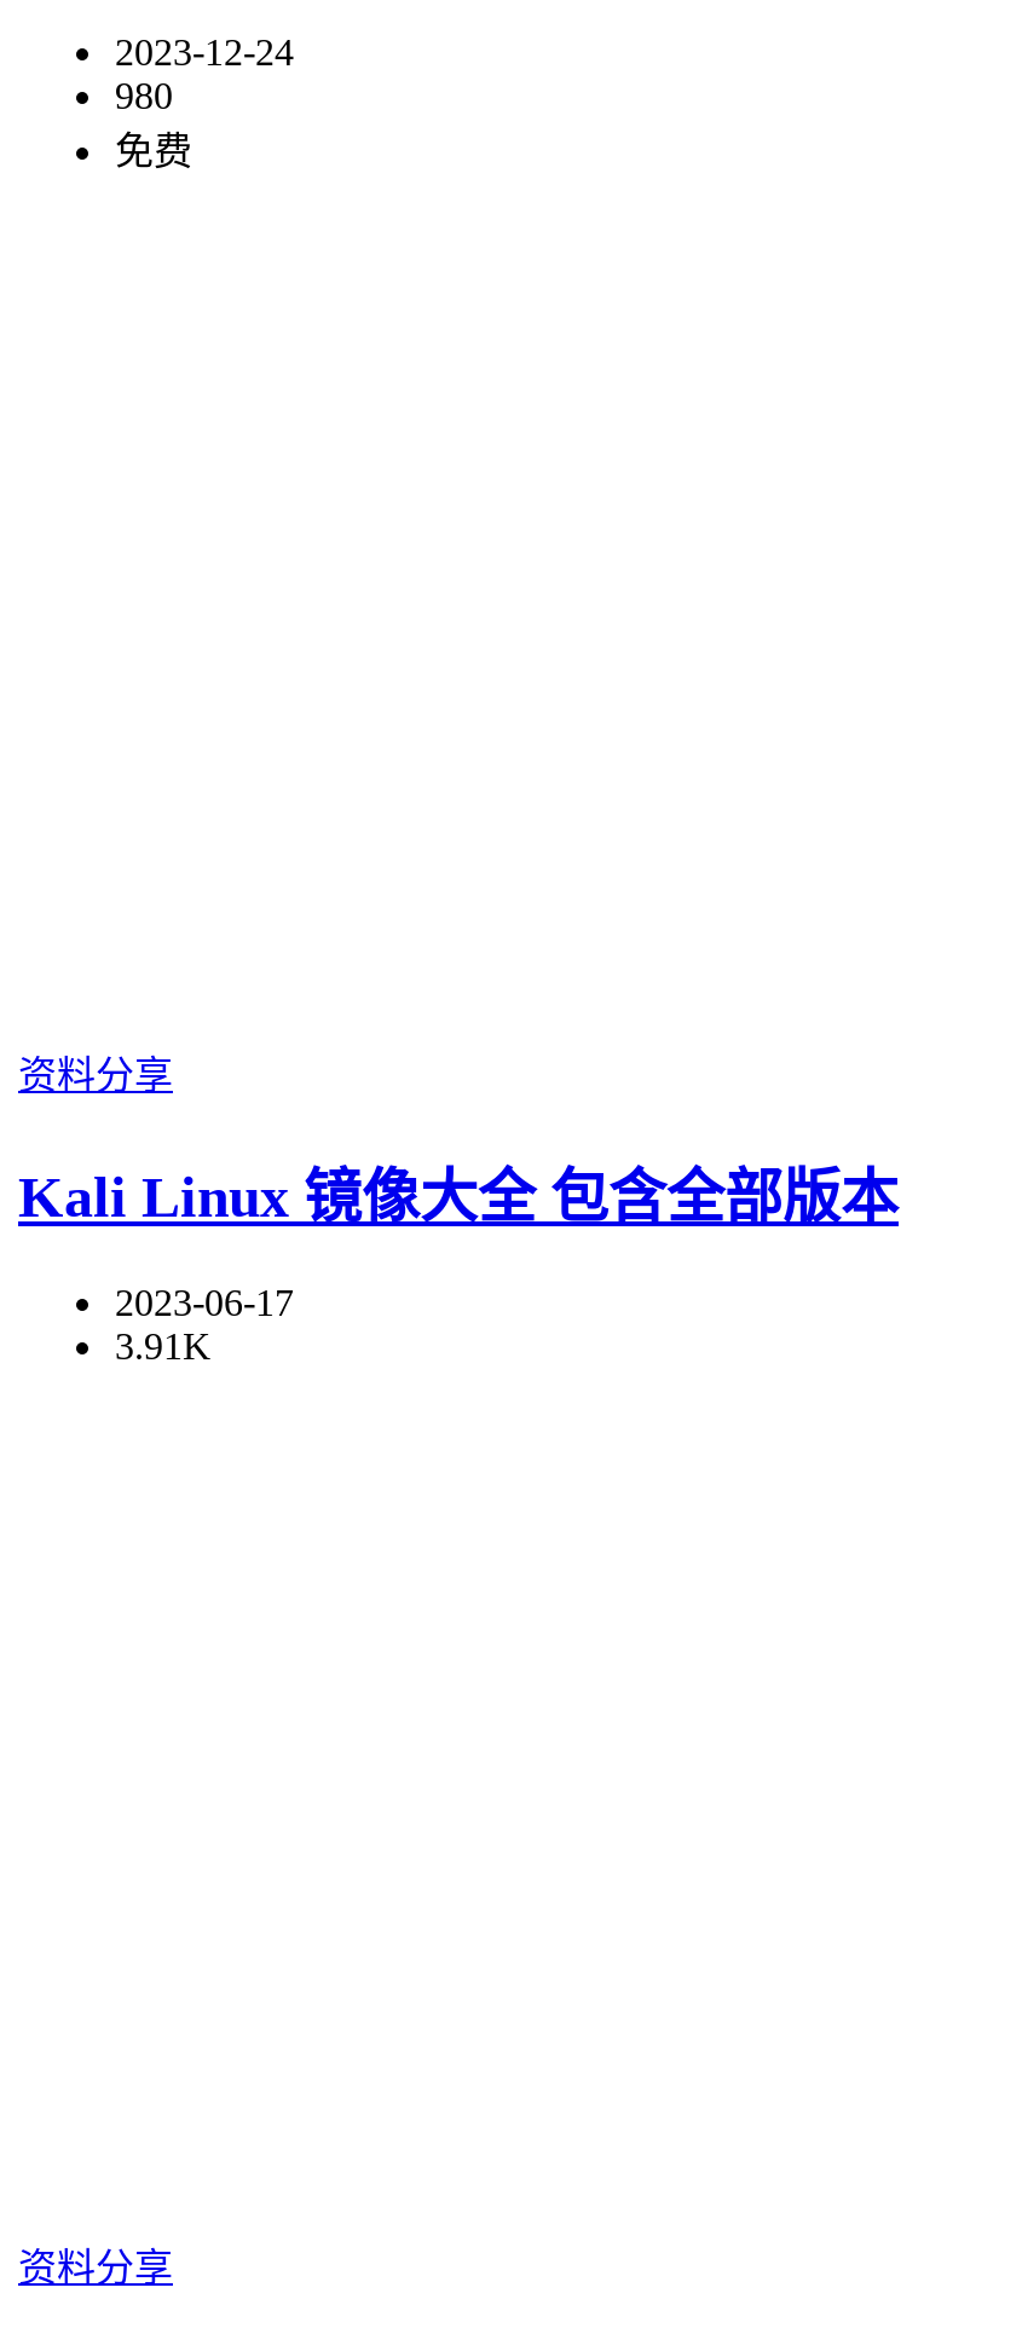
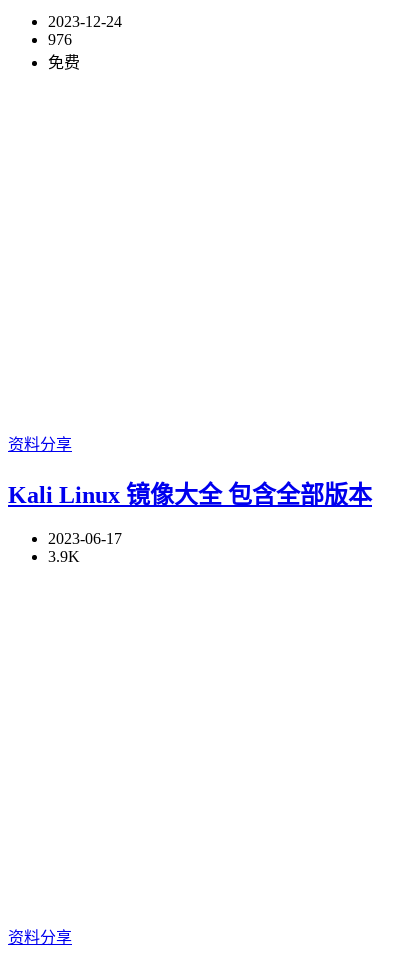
- 980
+ 976

- 3.91K
+ 3.9K
